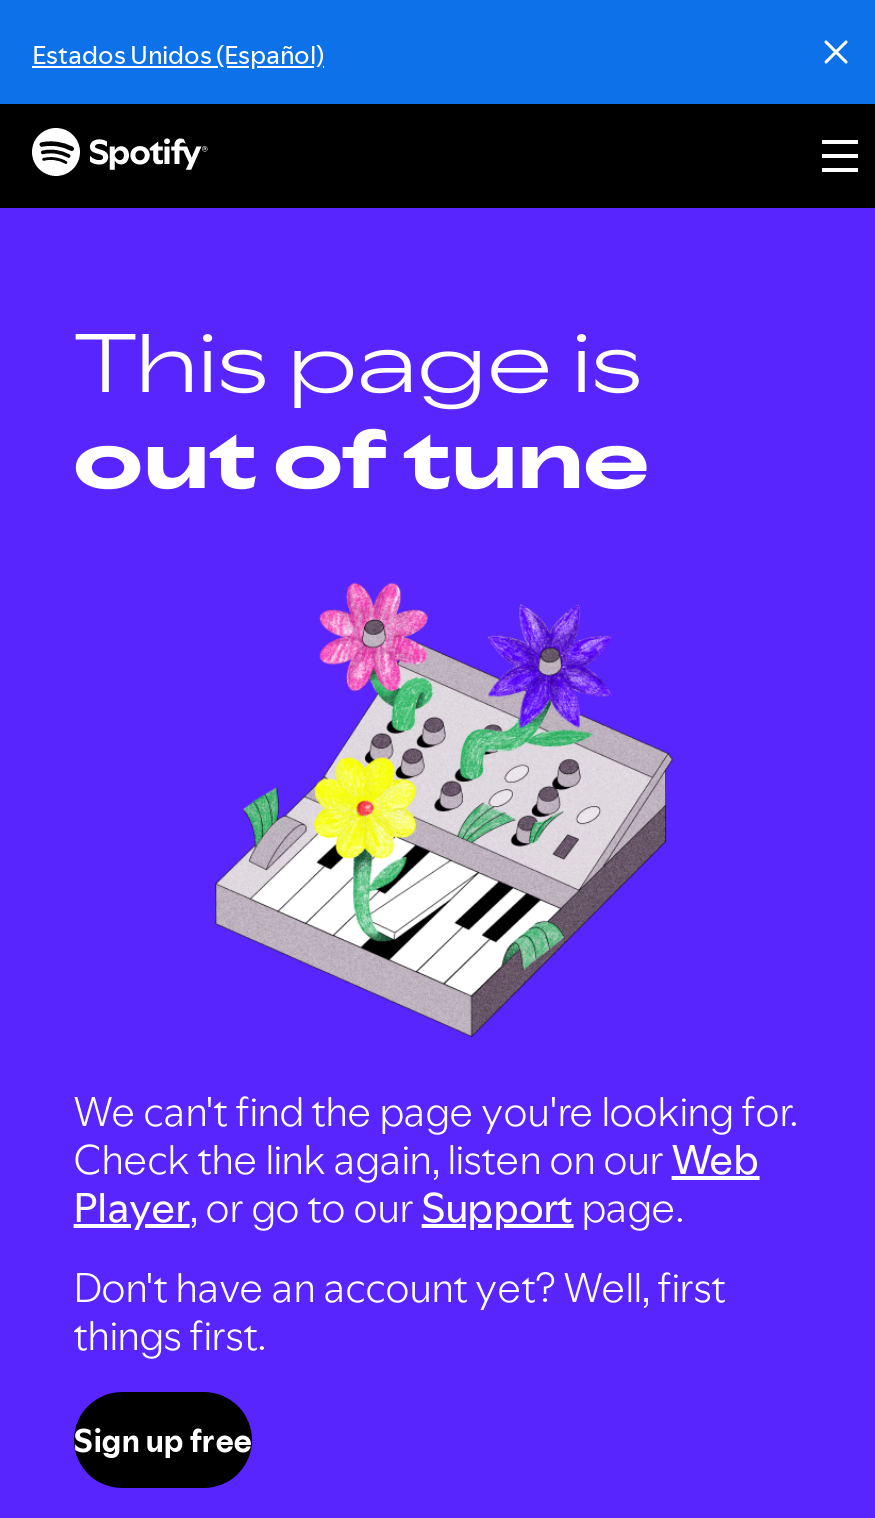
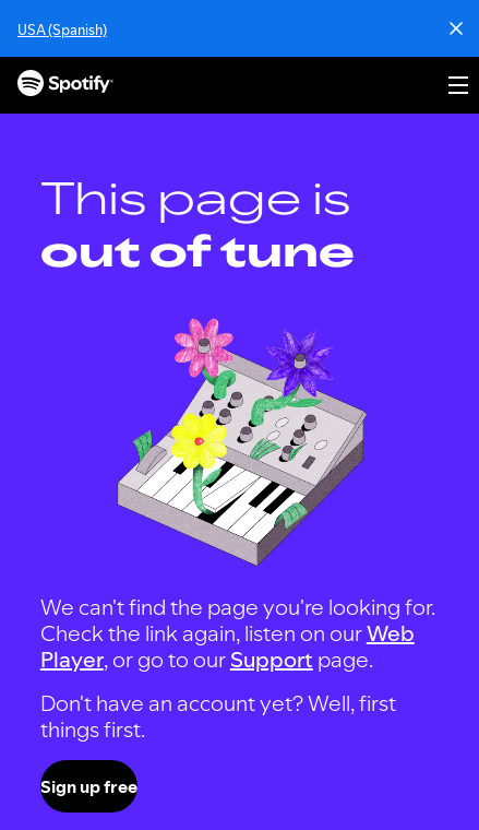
- Estados Unidos (Español)
+ USA (Spanish)
